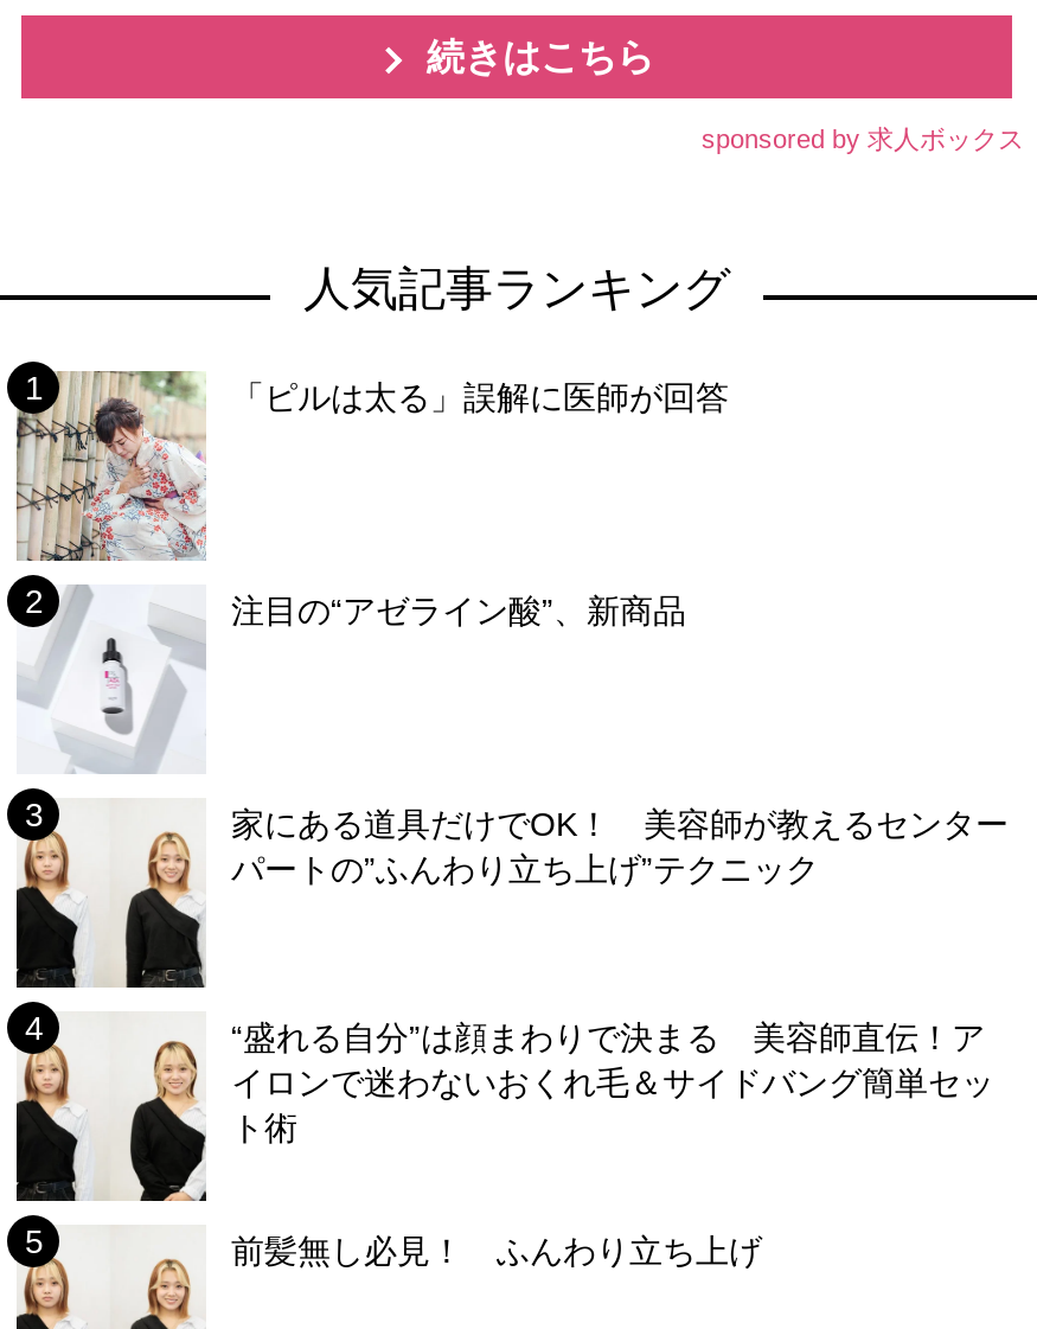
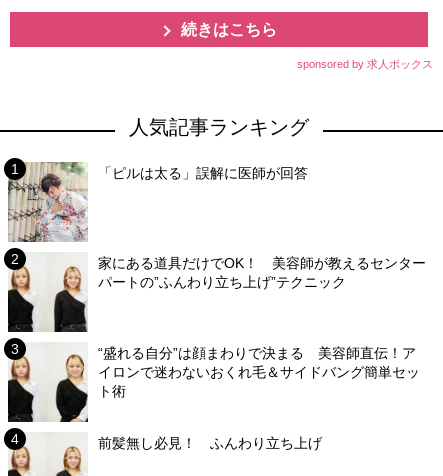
- [image]
- 注目の“アゼライン酸”、新商品
